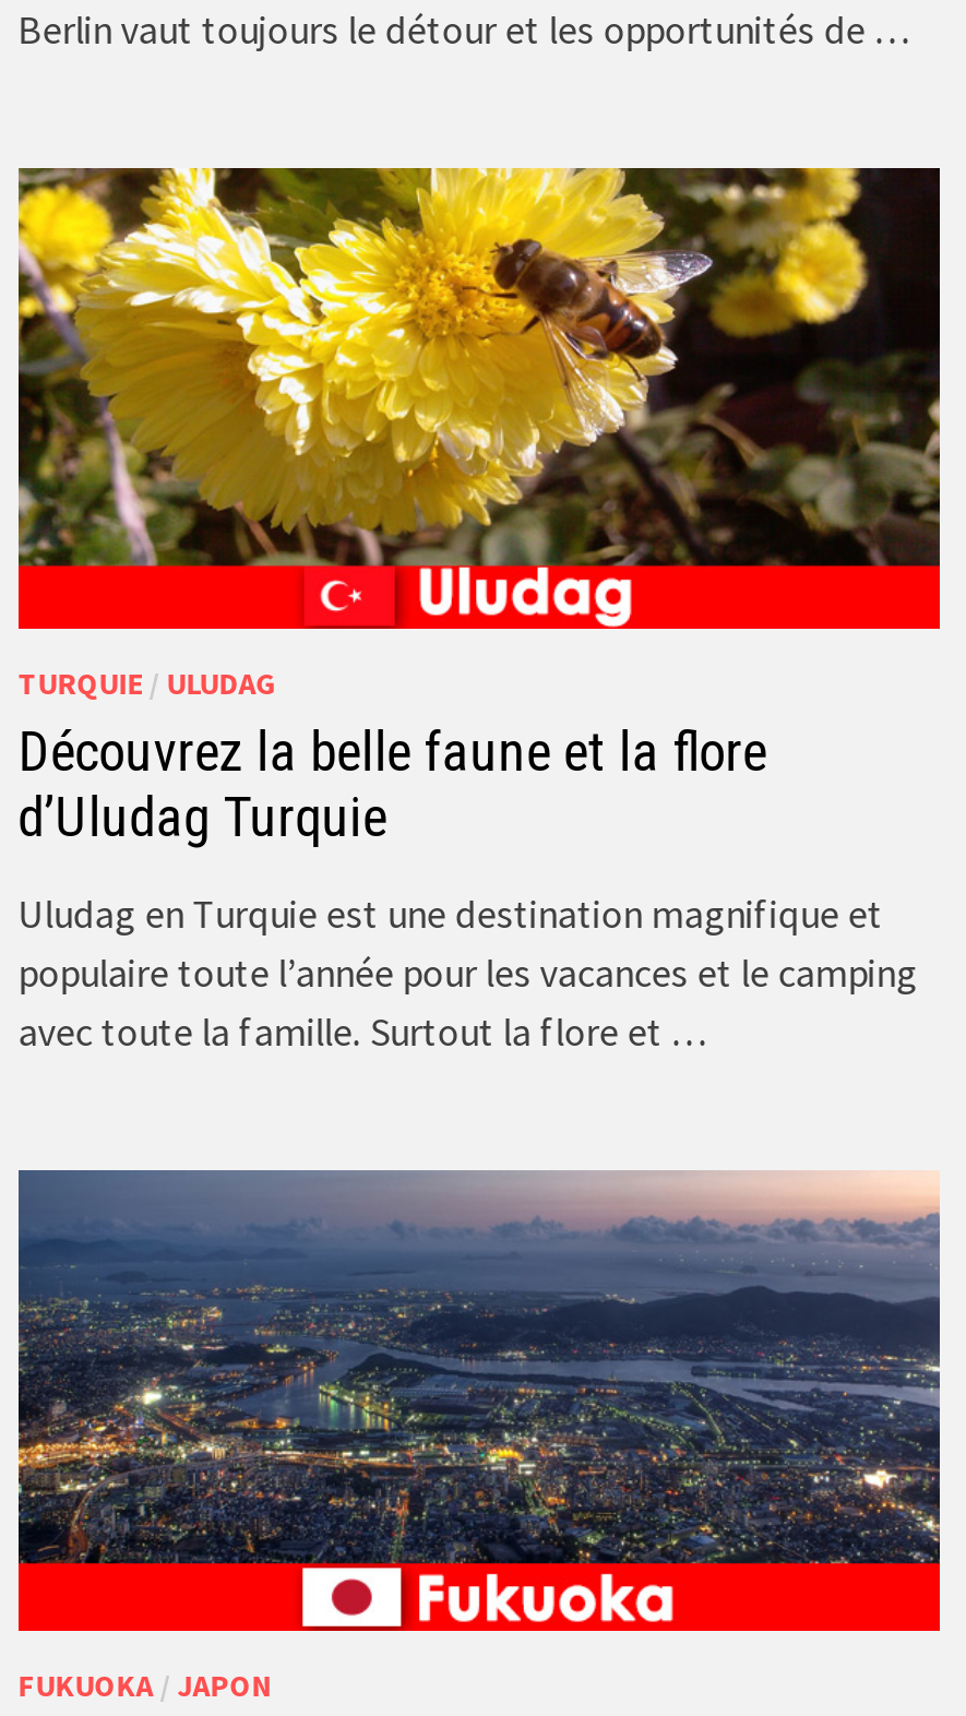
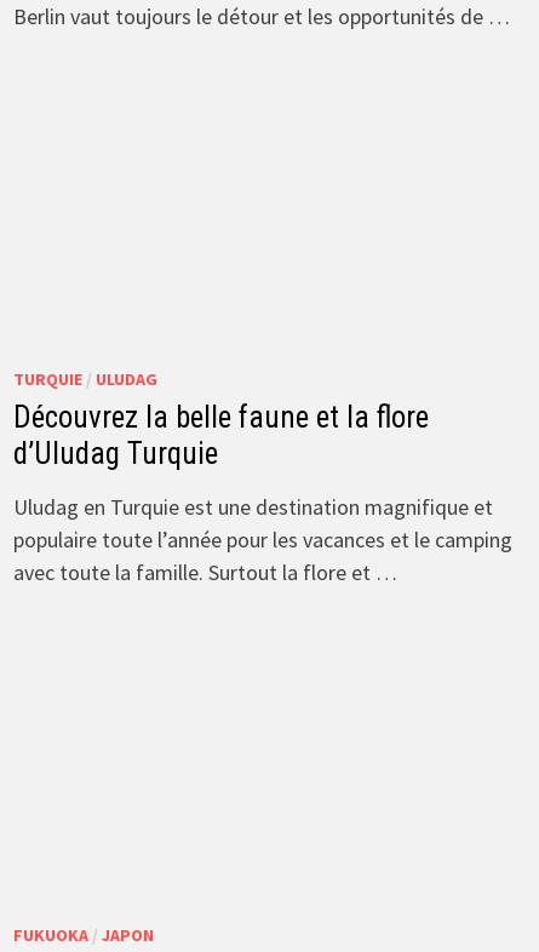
- [image]

- [image]
